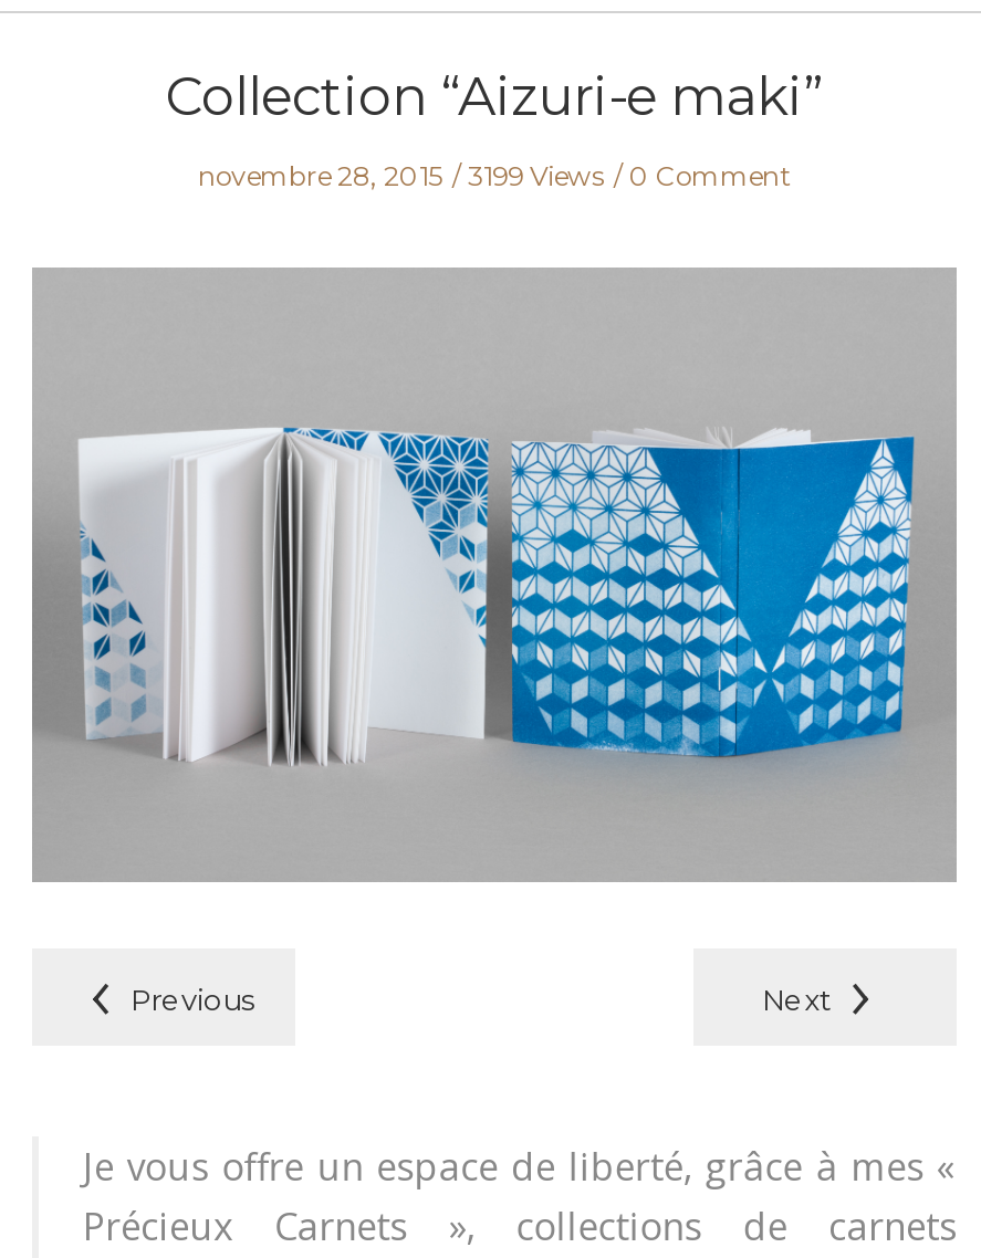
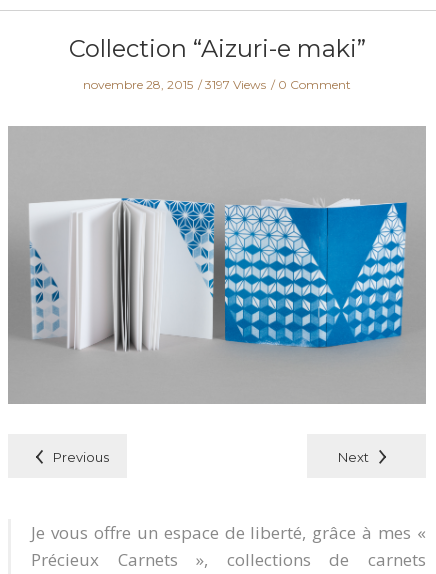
- novembre 28, 2015 3199 Views 0 Comment
+ novembre 28, 2015 3197 Views 0 Comment
